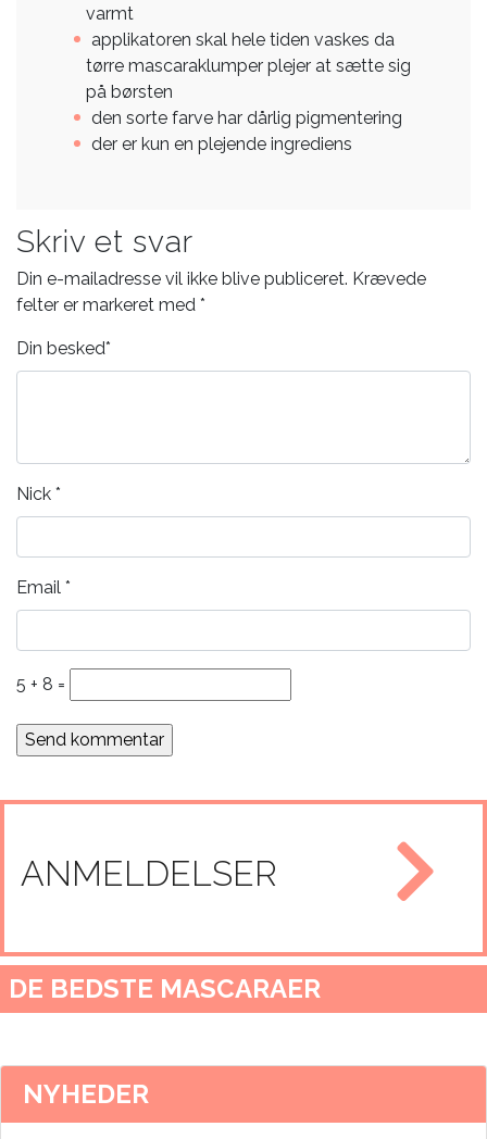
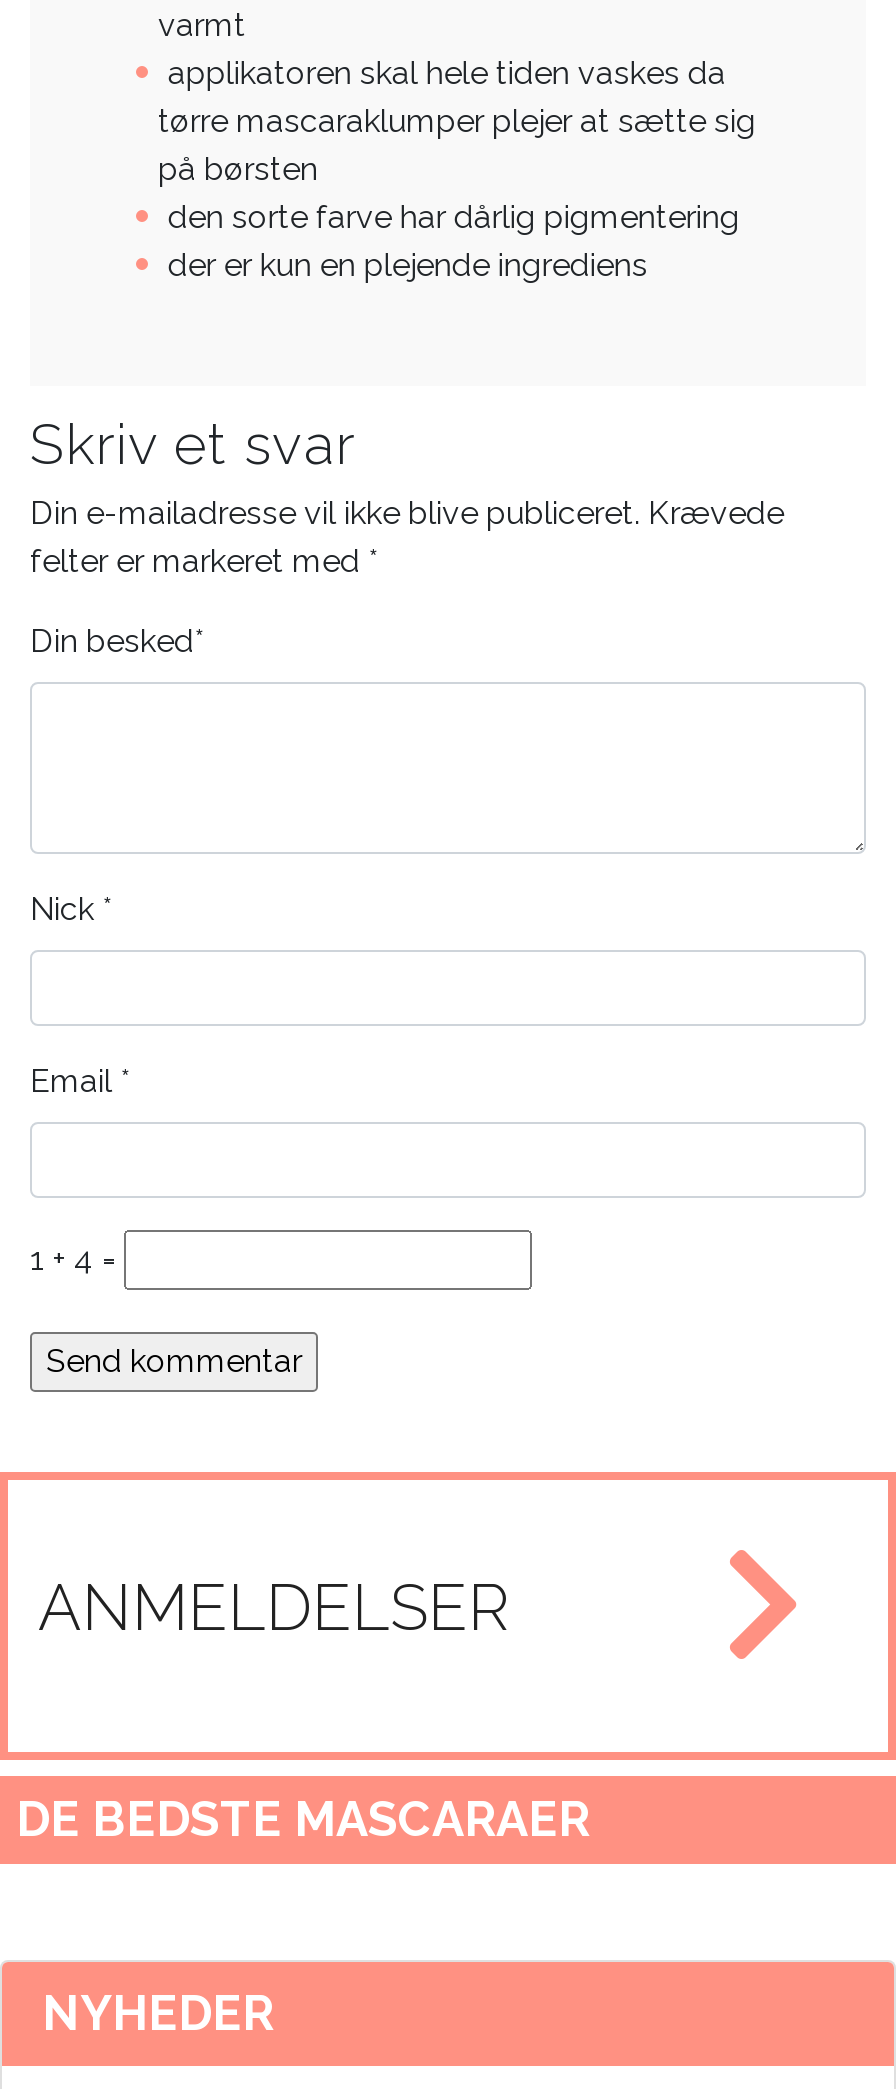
- 5 + 8 =
+ 1 + 4 =
